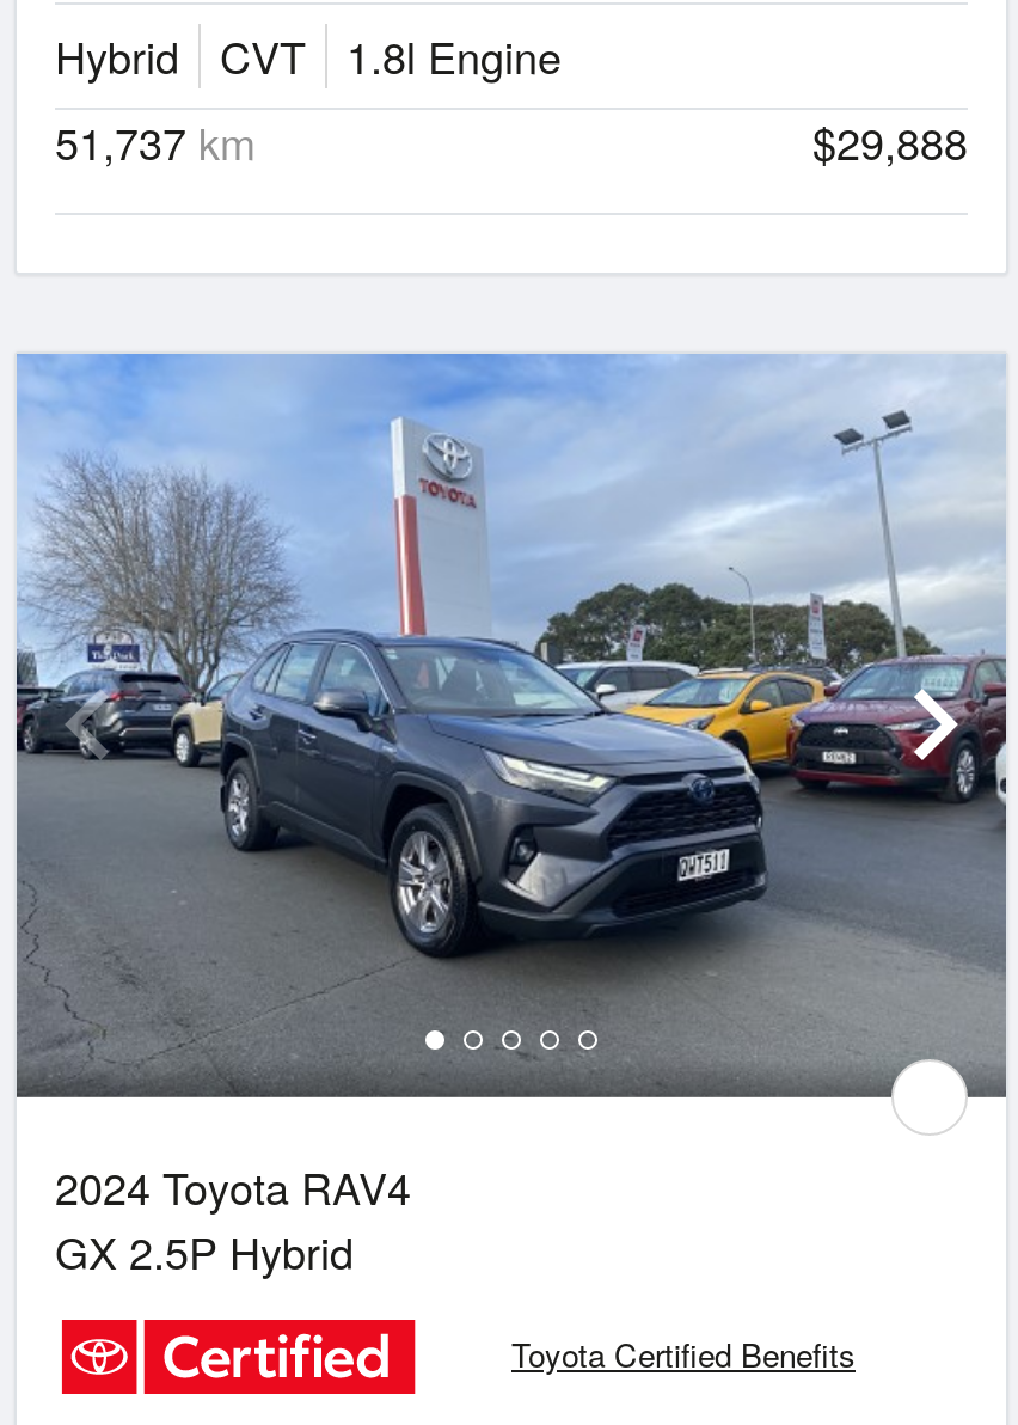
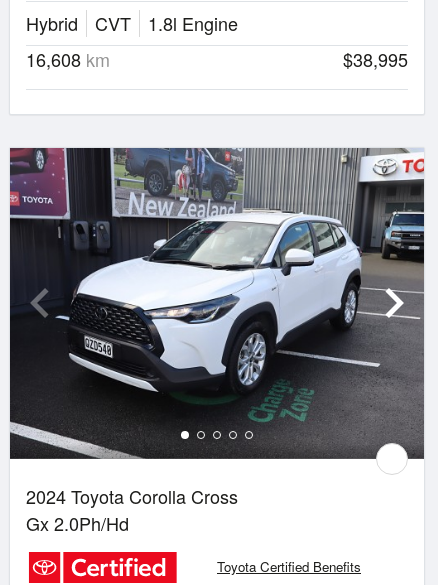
- 51,737 km
- $29,888
+ 16,608 km
+ $38,995

- [image]
- 2024 Toyota RAV4
- GX 2.5P Hybrid
+ [image]
+ 2024 Toyota Corolla Cross
+ Gx 2.0Ph/Hd
